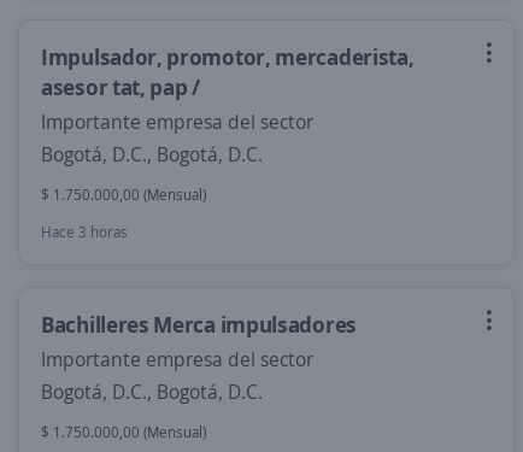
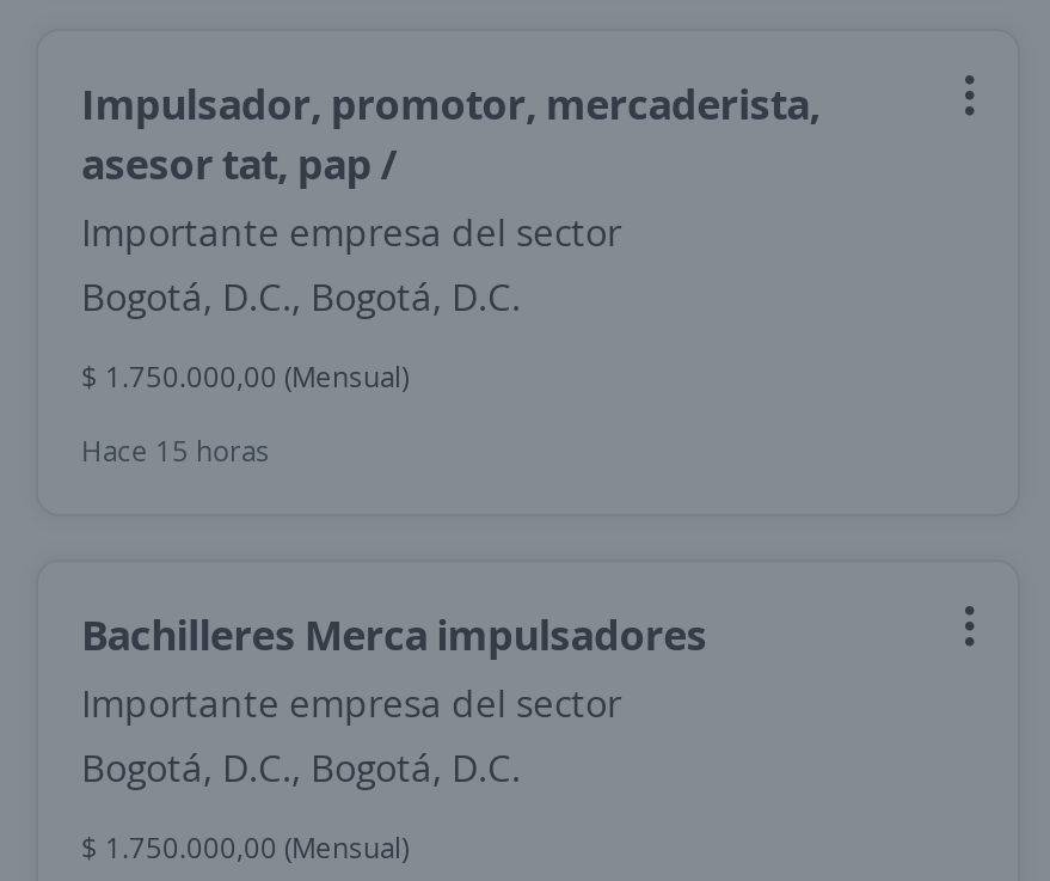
- Hace 3 horas
+ Hace 15 horas
